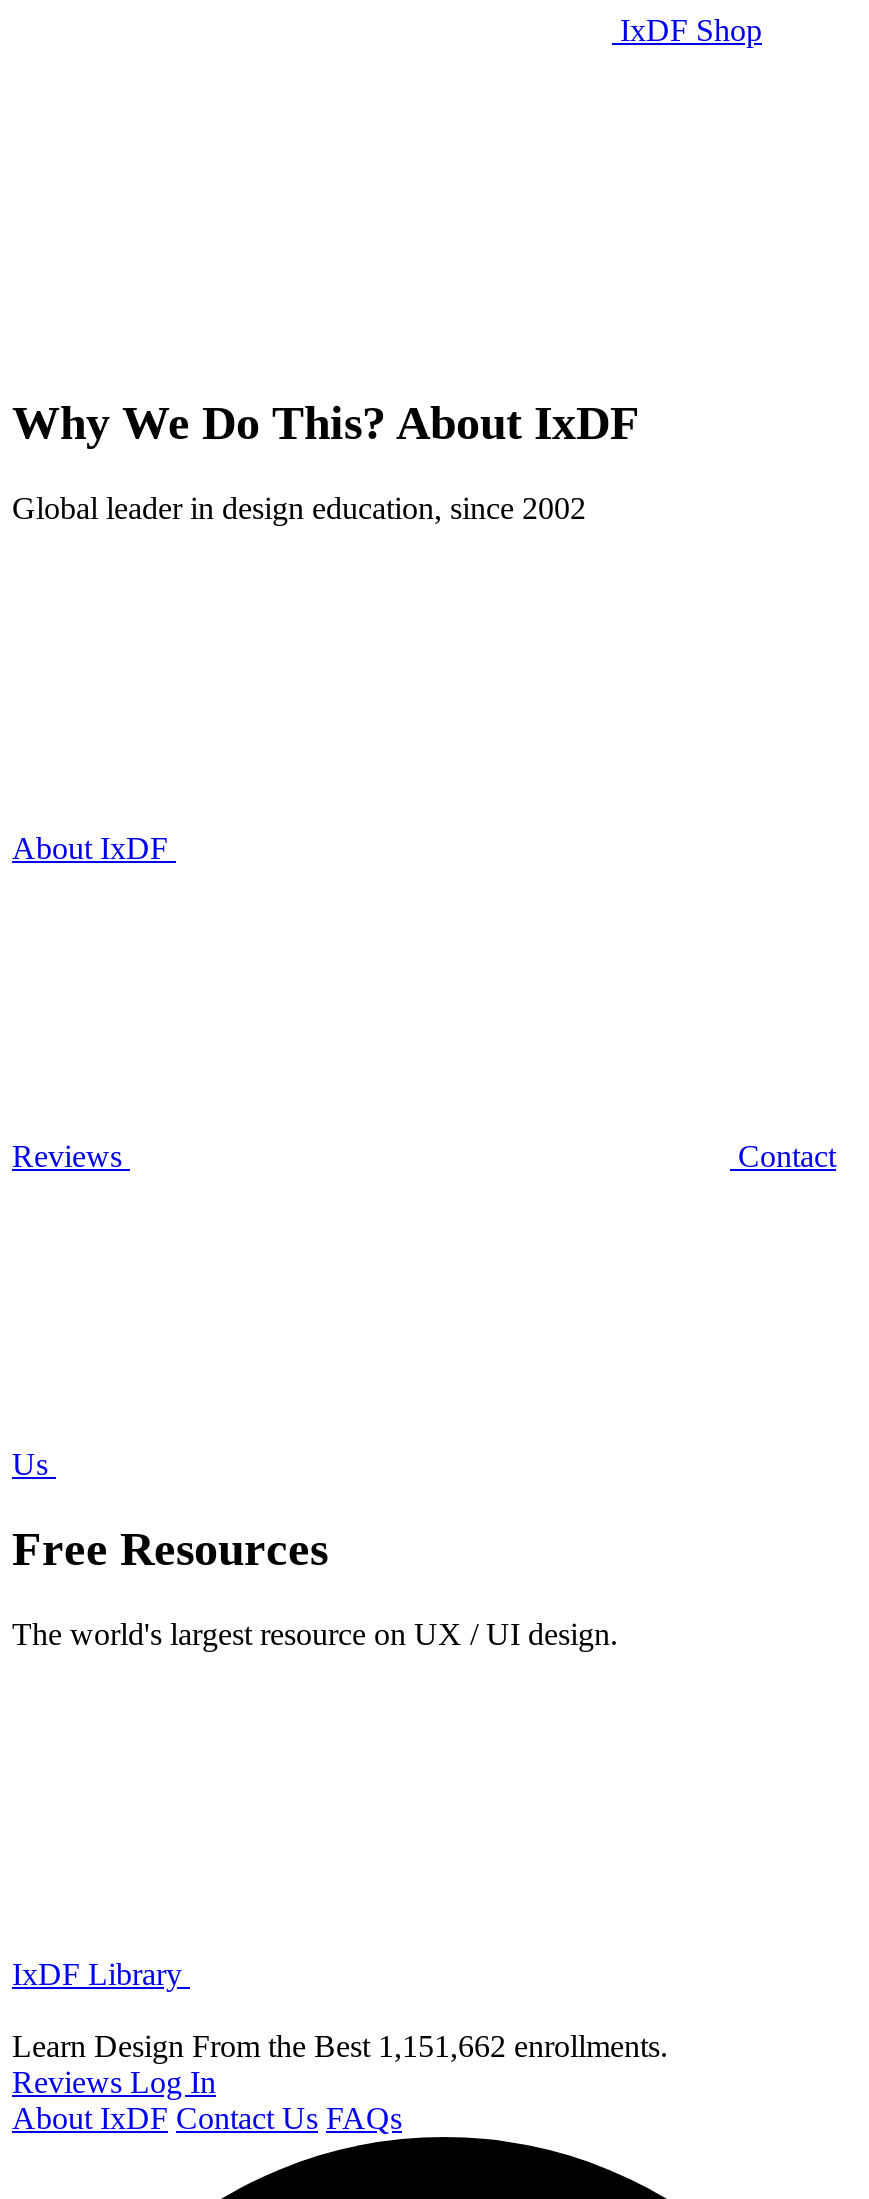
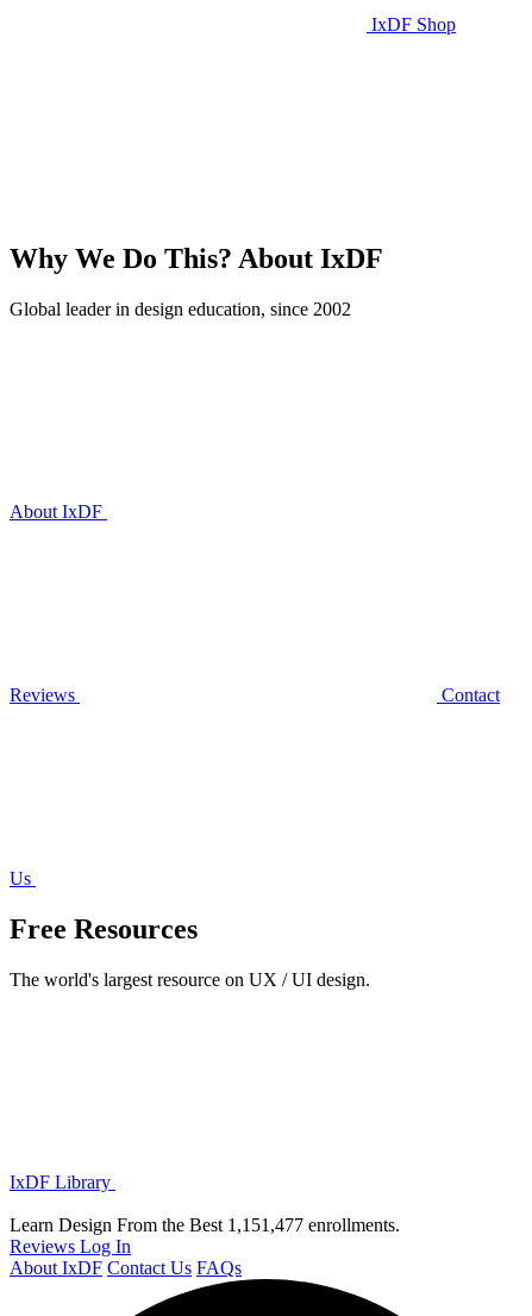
- Learn Design From the Best 1,151,662 enrollments.
+ Learn Design From the Best 1,151,477 enrollments.
